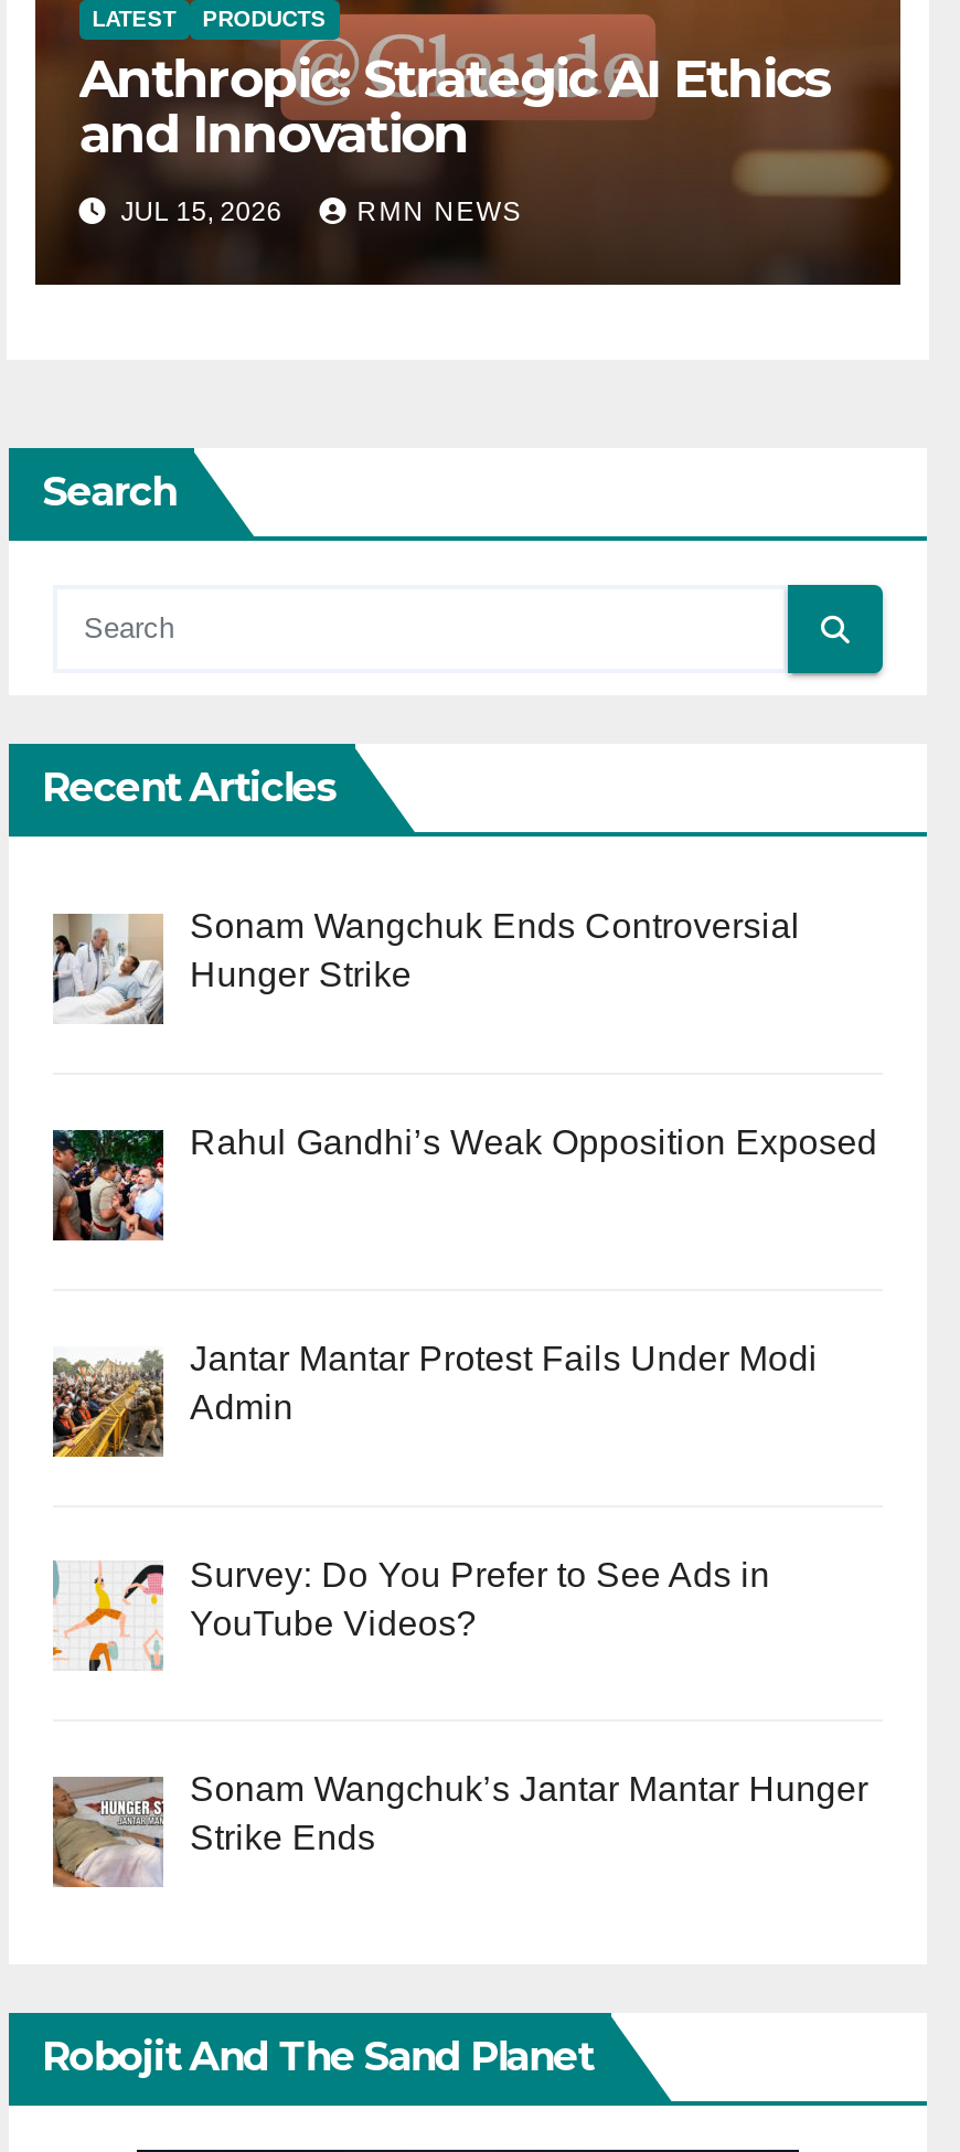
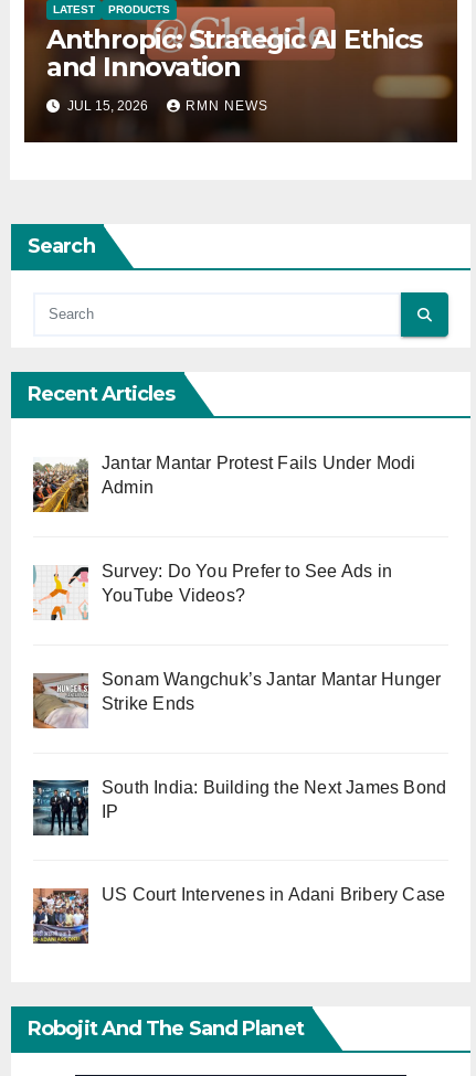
- [image]
- Sonam Wangchuk Ends Controversial
- Hunger Strike

- [image]
- Rahul Gandhi’s Weak Opposition Exposed

moved up: [image] | Jantar Mantar Protest Fails Under Modi | Admin | Survey: Do You Prefer to See Ads in | YouTube Videos? | Sonam Wangchuk’s Jantar Mantar Hunger | Strike Ends

+ [image]
+ South India: Building the Next James Bond
+ IP

+ [image]
+ US Court Intervenes in Adani Bribery Case
